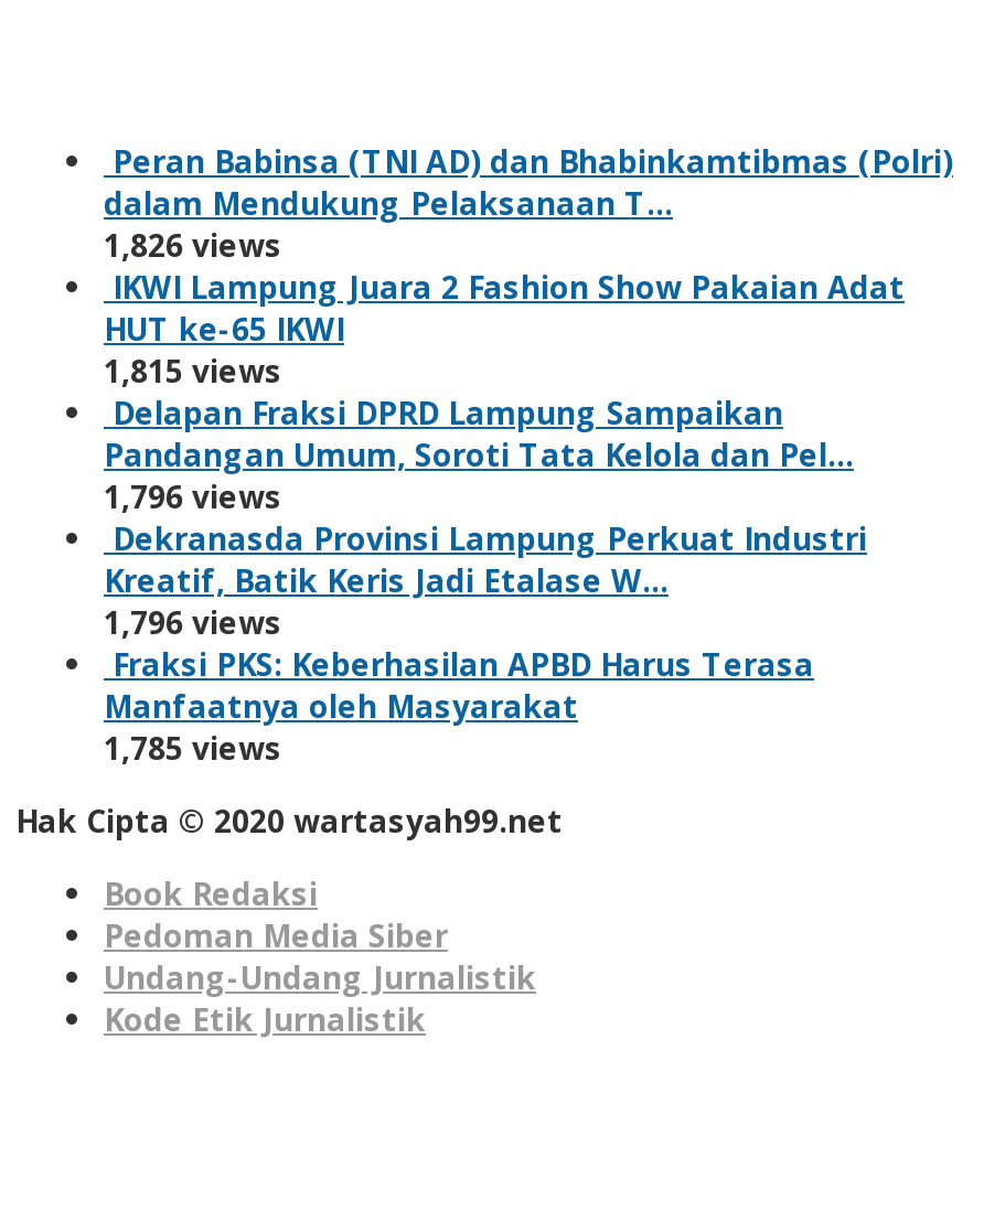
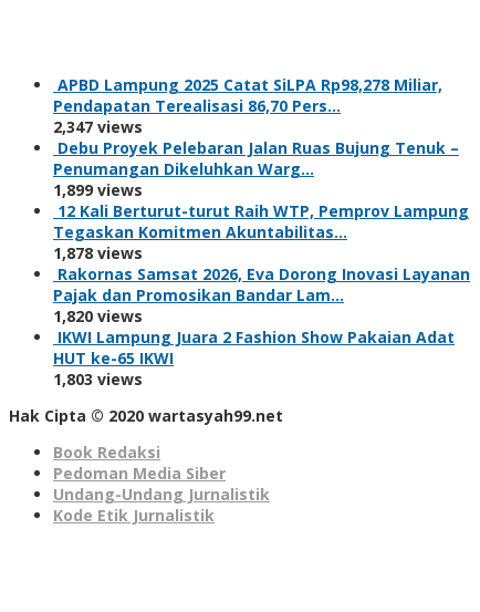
- Peran Babinsa (TNI AD) dan Bhabinkamtibmas (Polri)
- dalam Mendukung Pelaksanaan T…
- 1,826 views
+ APBD Lampung 2025 Catat SiLPA Rp98,278 Miliar,
+ Pendapatan Terealisasi 86,70 Pers…
+ 2,347 views
+ Debu Proyek Pelebaran Jalan Ruas Bujung Tenuk –
+ Penumangan Dikeluhkan Warg…
+ 1,899 views
+ 12 Kali Berturut-turut Raih WTP, Pemprov Lampung
+ Tegaskan Komitmen Akuntabilitas…
+ 1,878 views
+ Rakornas Samsat 2026, Eva Dorong Inovasi Layanan
+ Pajak dan Promosikan Bandar Lam…
+ 1,820 views

moved down: IKWI Lampung Juara 2 Fashion Show Pakaian Adat | HUT ke-65 IKWI

- 1,815 views
- Delapan Fraksi DPRD Lampung Sampaikan
- Pandangan Umum, Soroti Tata Kelola dan Pel…
- 1,796 views
- Dekranasda Provinsi Lampung Perkuat Industri
- Kreatif, Batik Keris Jadi Etalase W…
- 1,796 views
- Fraksi PKS: Keberhasilan APBD Harus Terasa
- Manfaatnya oleh Masyarakat
- 1,785 views
+ 1,803 views
